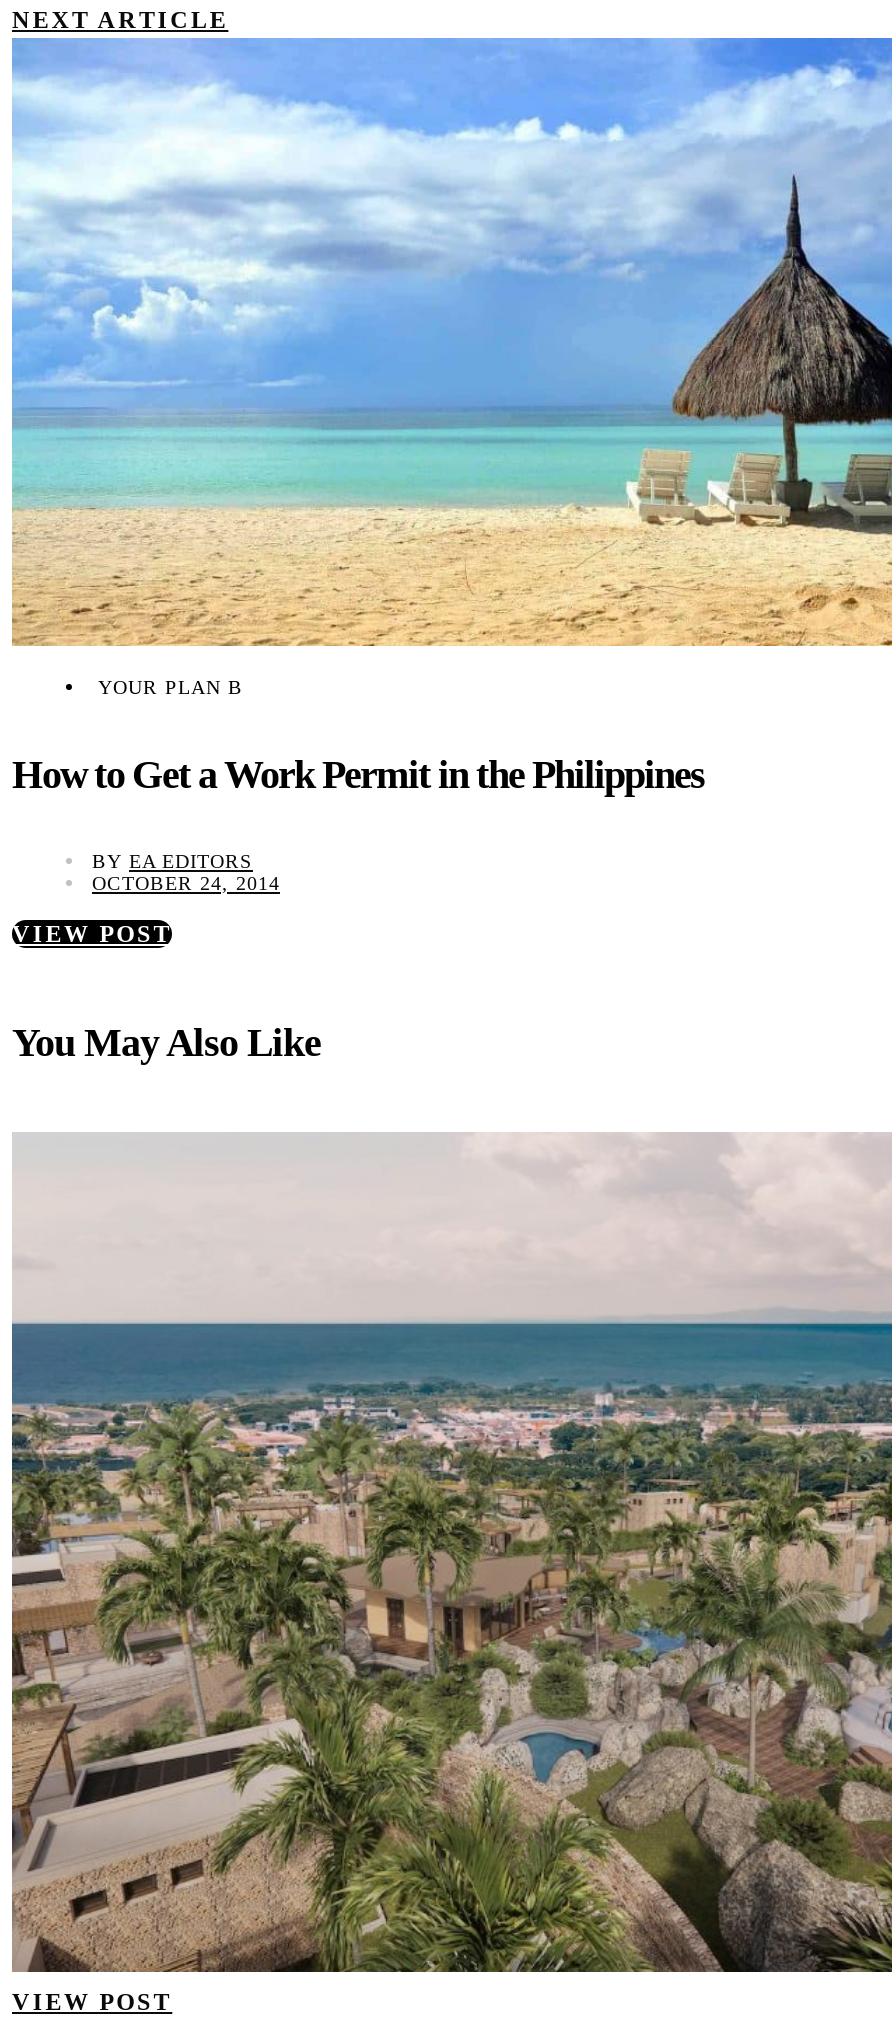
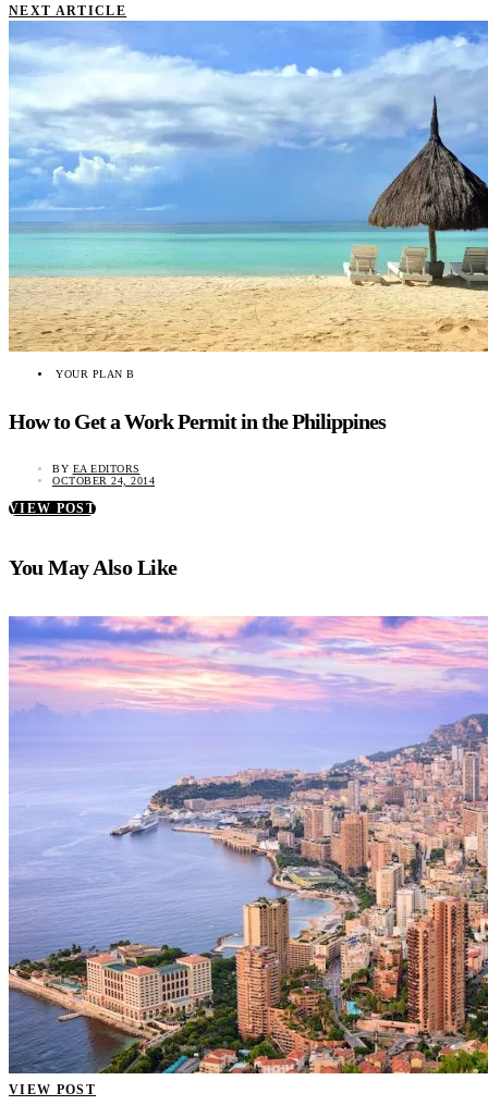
- [image]
+ [image]
